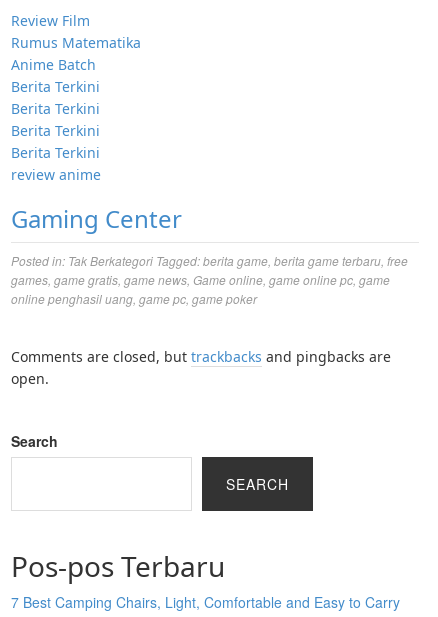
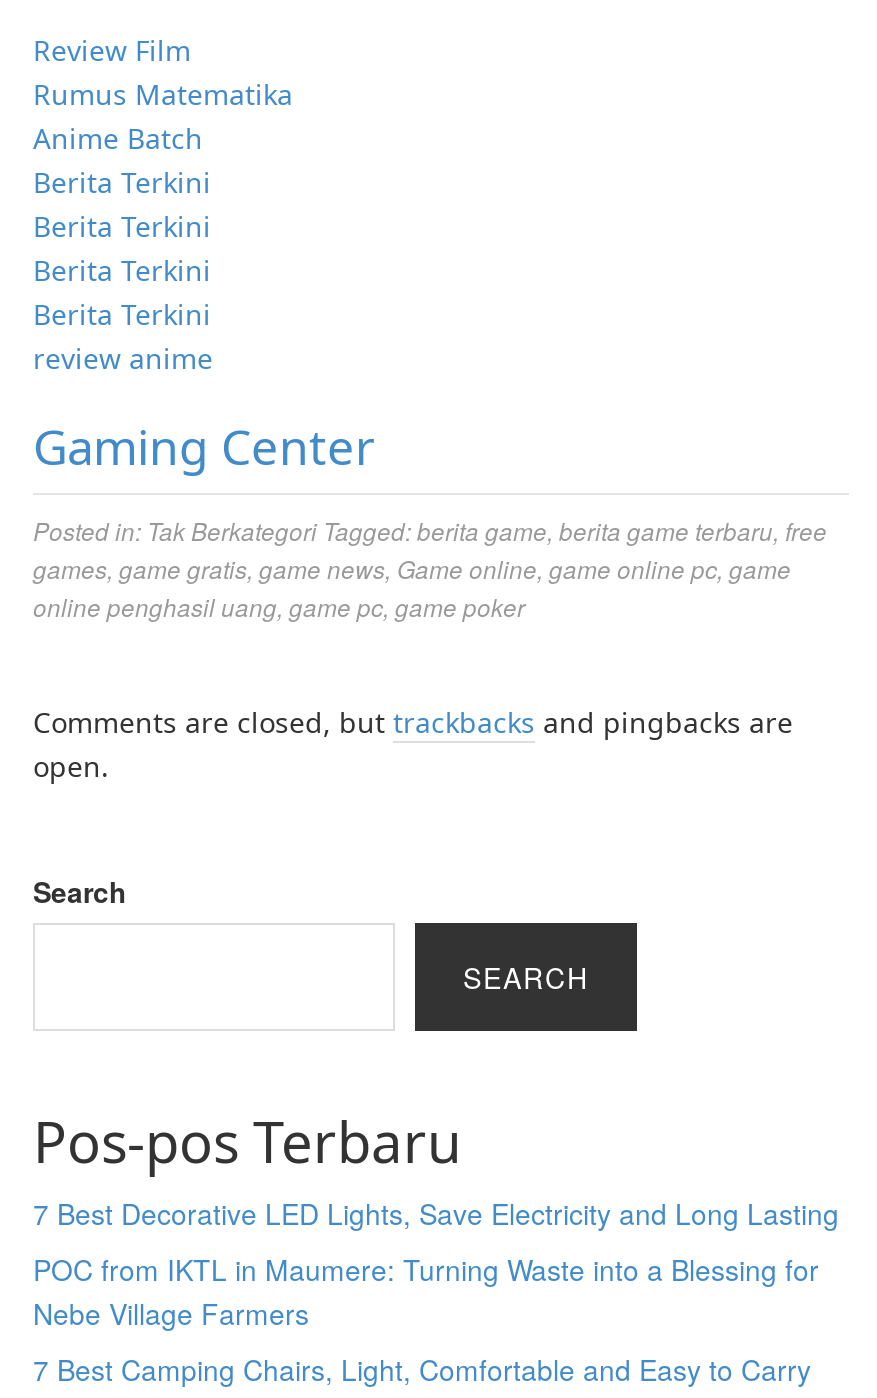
+ 7 Best Decorative LED Lights, Save Electricity and Long Lasting
+ POC from IKTL in Maumere: Turning Waste into a Blessing for
+ Nebe Village Farmers
